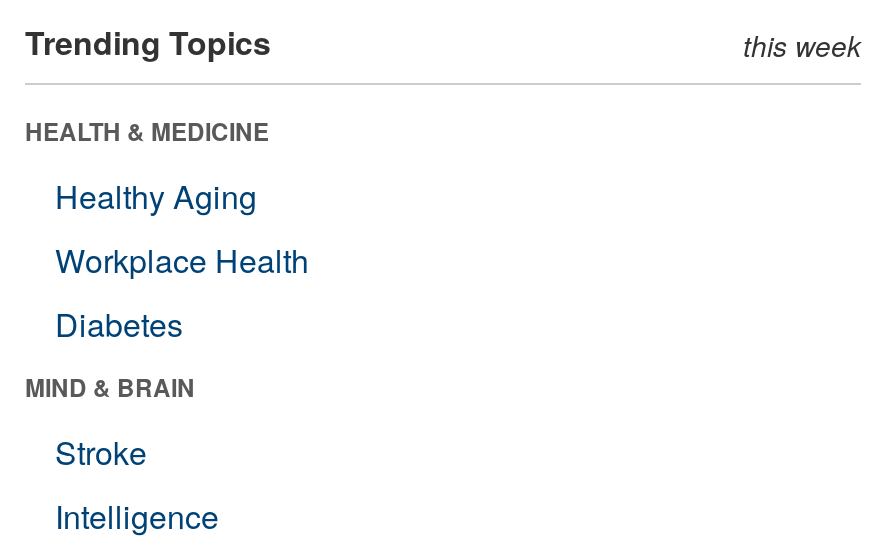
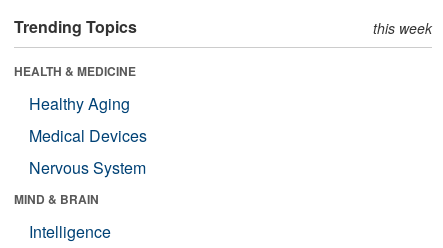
- Workplace Health
- Diabetes
+ Medical Devices
+ Nervous System

- Stroke
